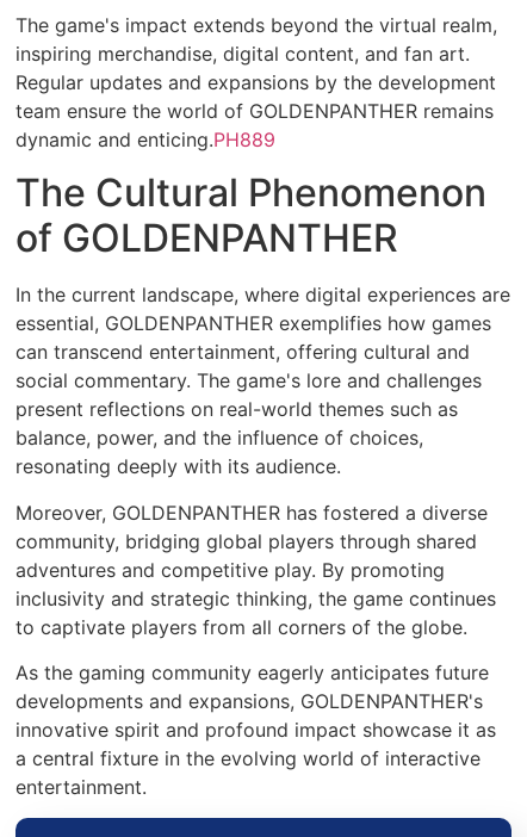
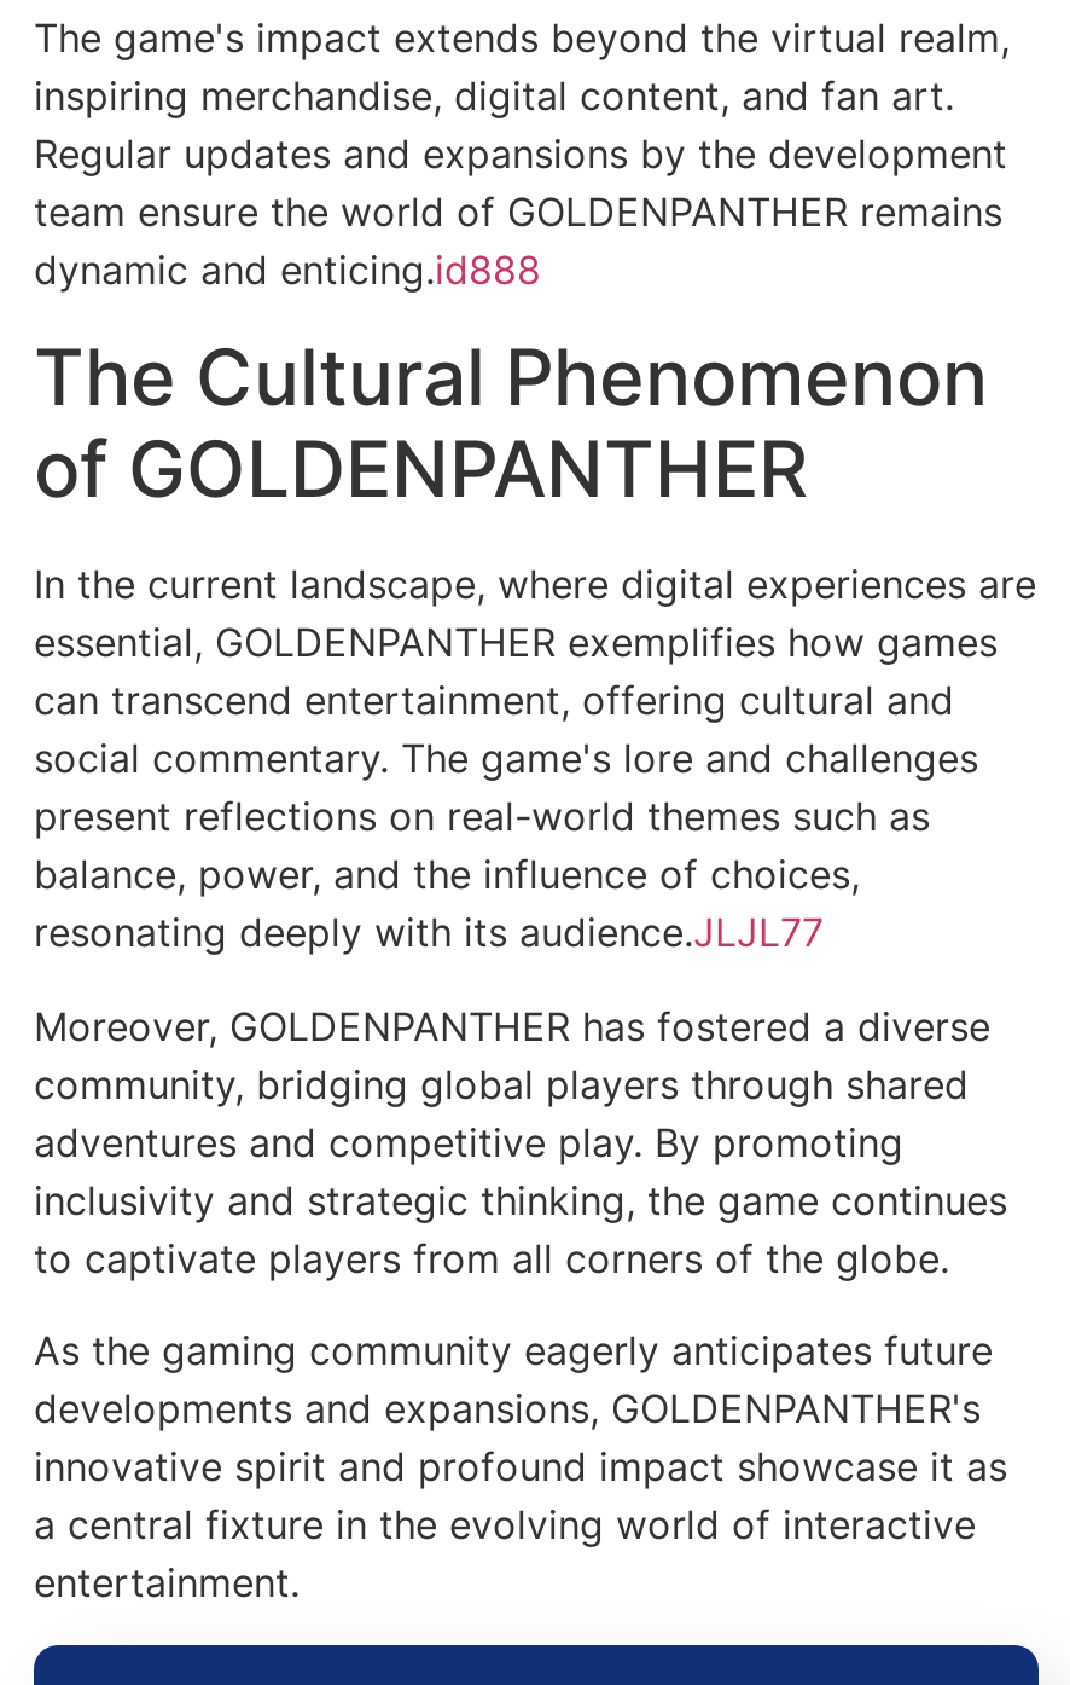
- dynamic and enticing.PH889
+ dynamic and enticing.id888

- resonating deeply with its audience.
+ resonating deeply with its audience.JLJL77
